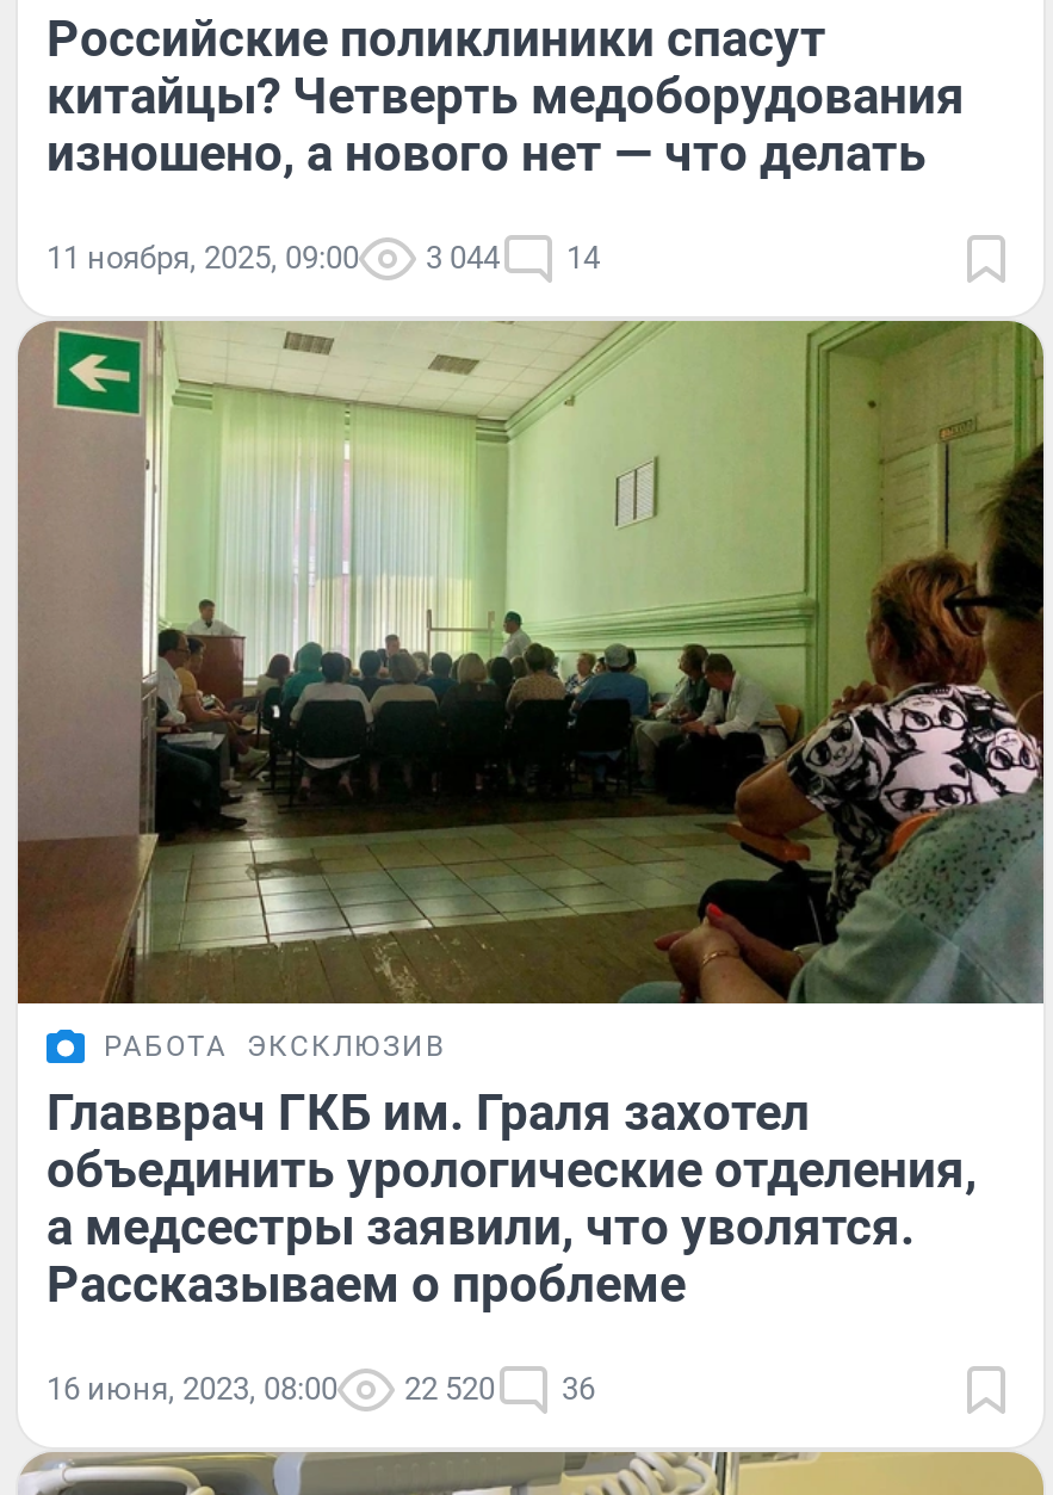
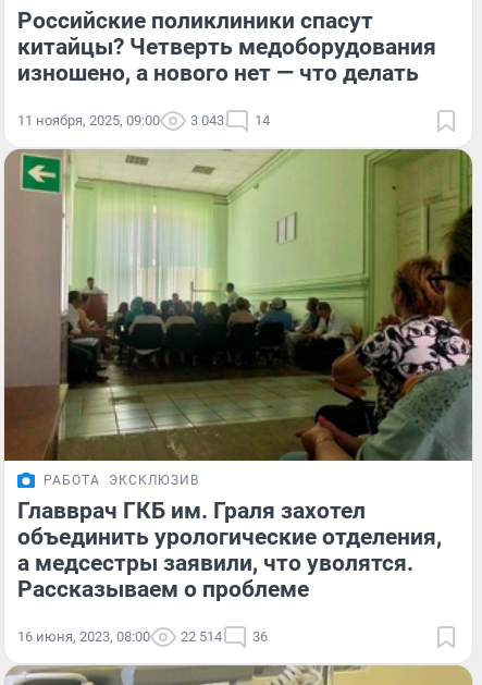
- 11 ноября, 2025, 09:00 3 044 14
+ 11 ноября, 2025, 09:00 3 043 14

- 16 июня, 2023, 08:00 22 520 36
+ 16 июня, 2023, 08:00 22 514 36
